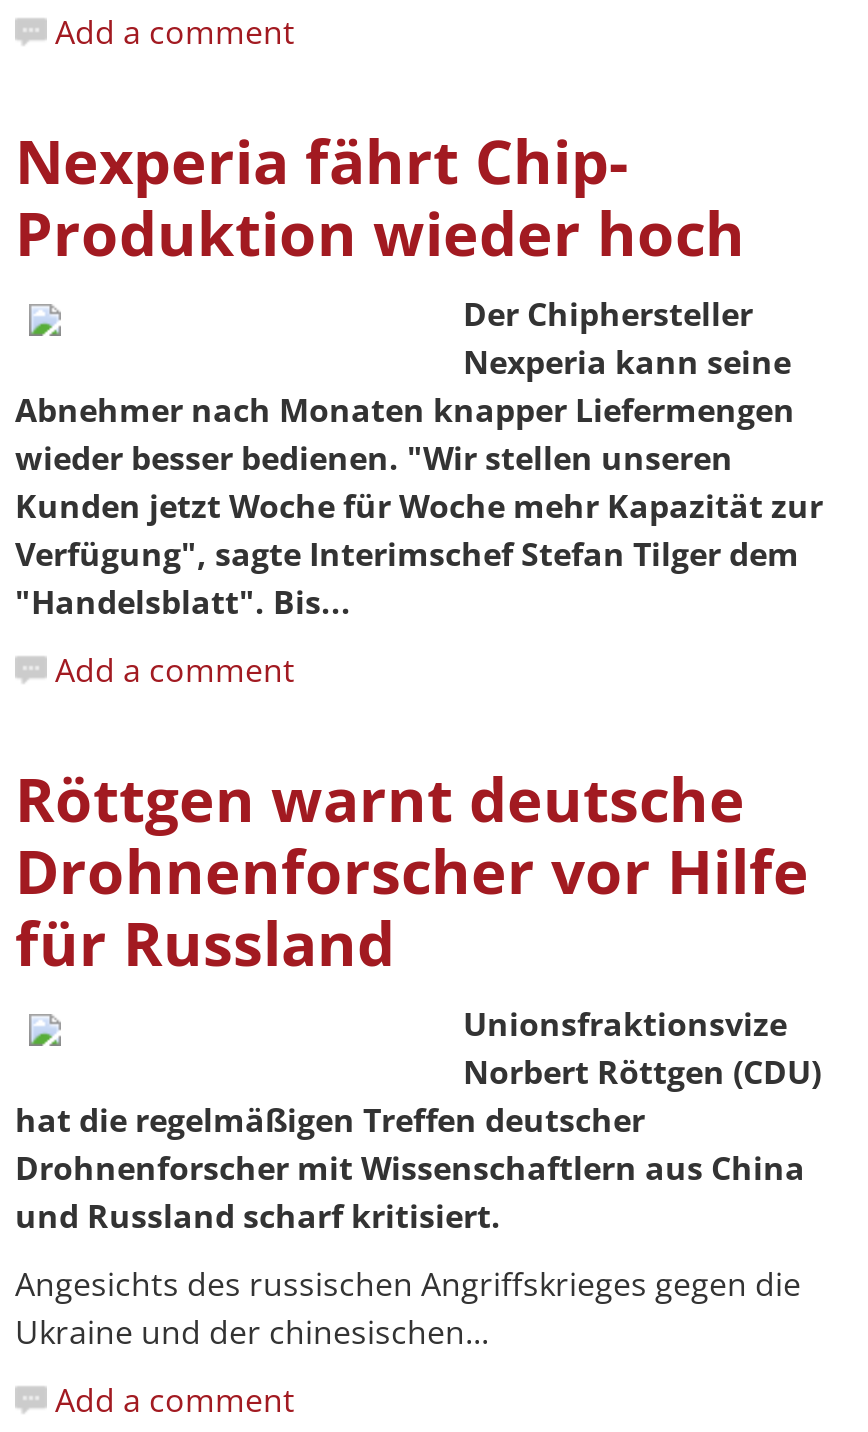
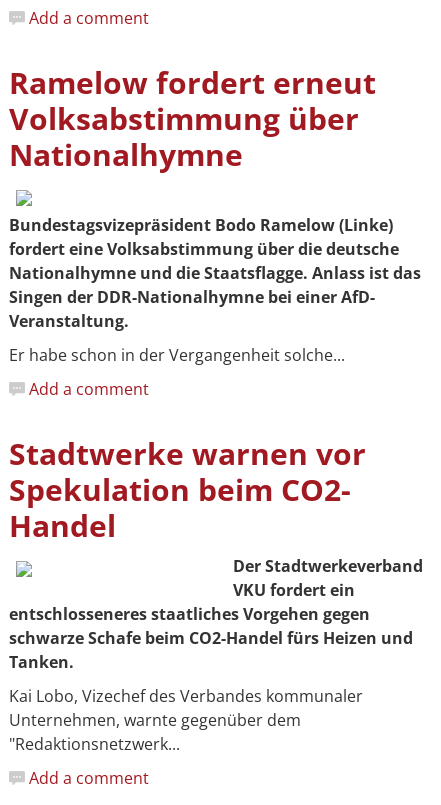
- Nexperia fährt Chip-
- Produktion wieder hoch
- Der Chiphersteller
- Nexperia kann seine
- Abnehmer nach Monaten knapper Liefermengen
- wieder besser bedienen. "Wir stellen unseren
- Kunden jetzt Woche für Woche mehr Kapazität zur
- Verfügung", sagte Interimschef Stefan Tilger dem
- "Handelsblatt". Bis...
+ Ramelow fordert erneut
+ Volksabstimmung über
+ Nationalhymne
+ Bundestagsvizepräsident Bodo Ramelow (Linke)
+ fordert eine Volksabstimmung über die deutsche
+ Nationalhymne und die Staatsflagge. Anlass ist das
+ Singen der DDR-Nationalhymne bei einer AfD-
+ Veranstaltung.
+ Er habe schon in der Vergangenheit solche...

- Röttgen warnt deutsche
- Drohnenforscher vor Hilfe
- für Russland
- Unionsfraktionsvize
- Norbert Röttgen (CDU)
- hat die regelmäßigen Treffen deutscher
- Drohnenforscher mit Wissenschaftlern aus China
- und Russland scharf kritisiert.
+ Stadtwerke warnen vor
+ Spekulation beim CO2-
+ Handel
+ Der Stadtwerkeverband
+ VKU fordert ein
+ entschlosseneres staatliches Vorgehen gegen
+ schwarze Schafe beim CO2-Handel fürs Heizen und
+ Tanken.

- Angesichts des russischen Angriffskrieges gegen die
- Ukraine und der chinesischen...
+ Kai Lobo, Vizechef des Verbandes kommunaler
+ Unternehmen, warnte gegenüber dem
+ "Redaktionsnetzwerk...
